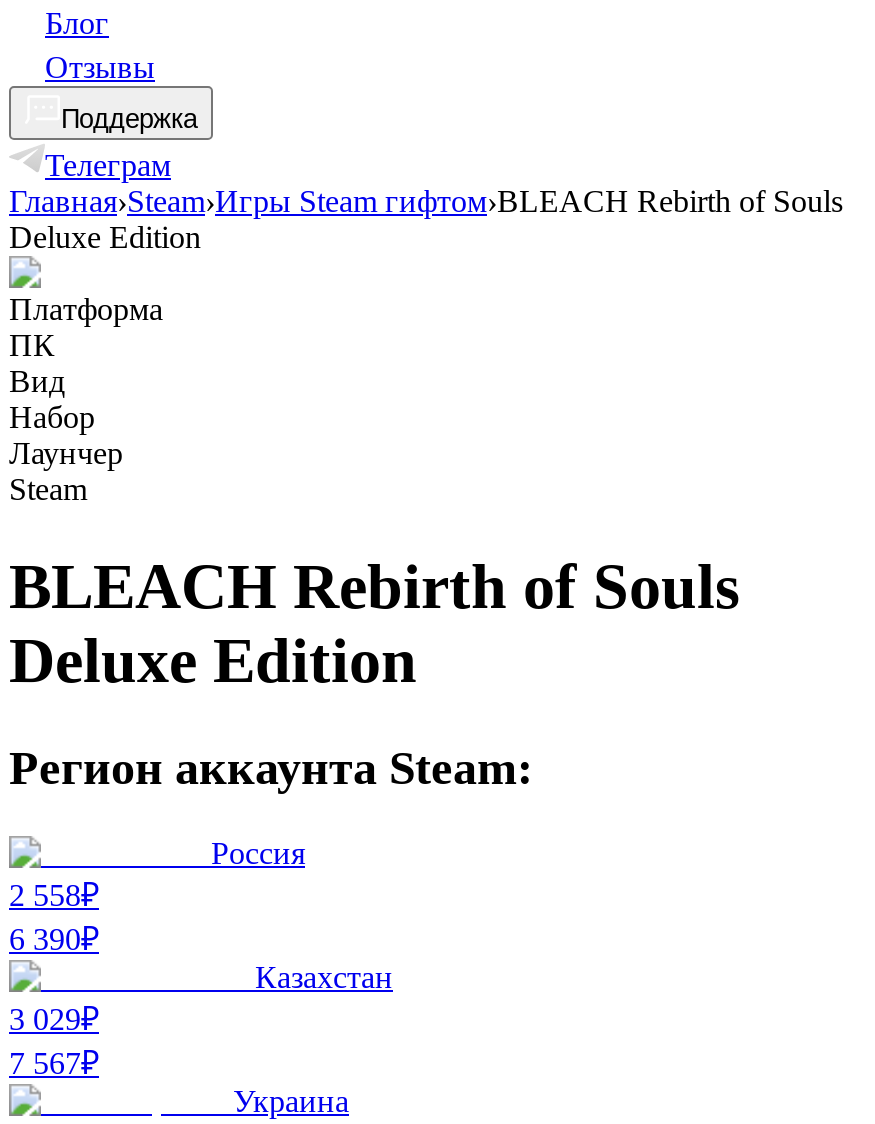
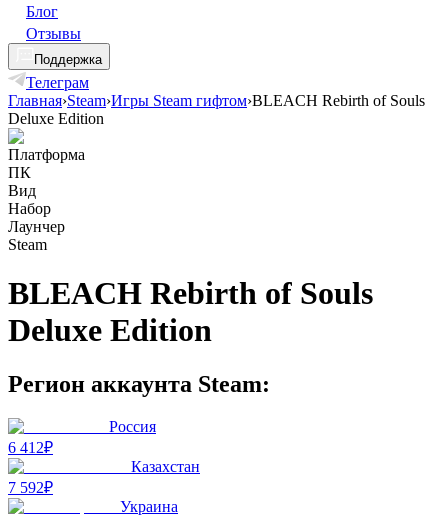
- 2 558₽
- 6 390₽
+ 6 412₽

- 3 029₽
- 7 567₽
+ 7 592₽
